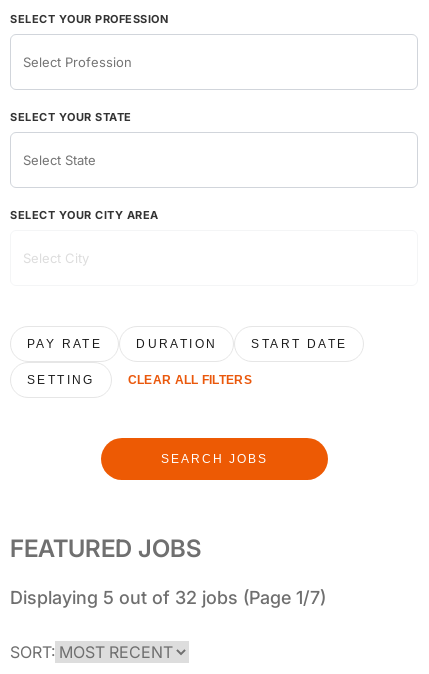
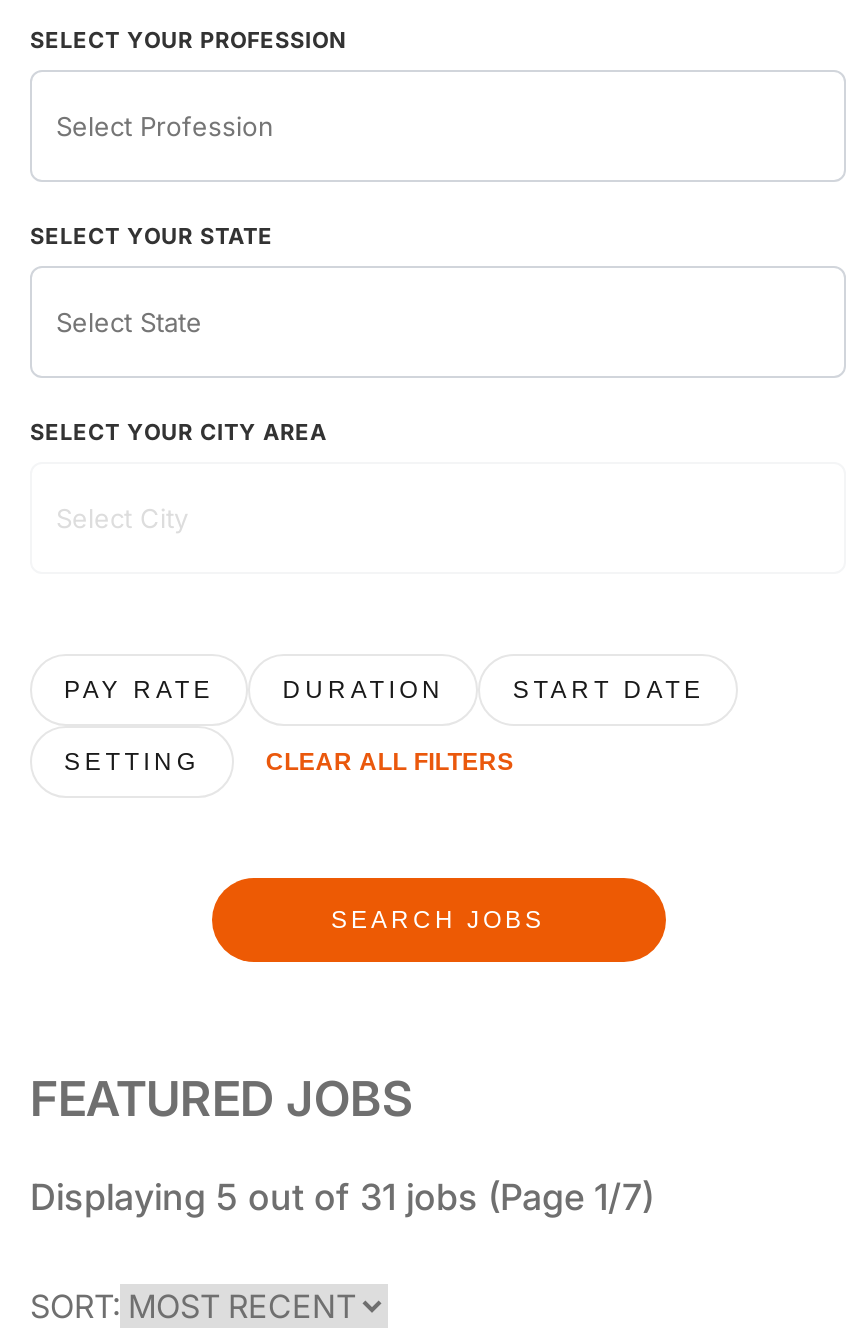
- Displaying 5 out of 32 jobs (Page 1/7)
+ Displaying 5 out of 31 jobs (Page 1/7)
